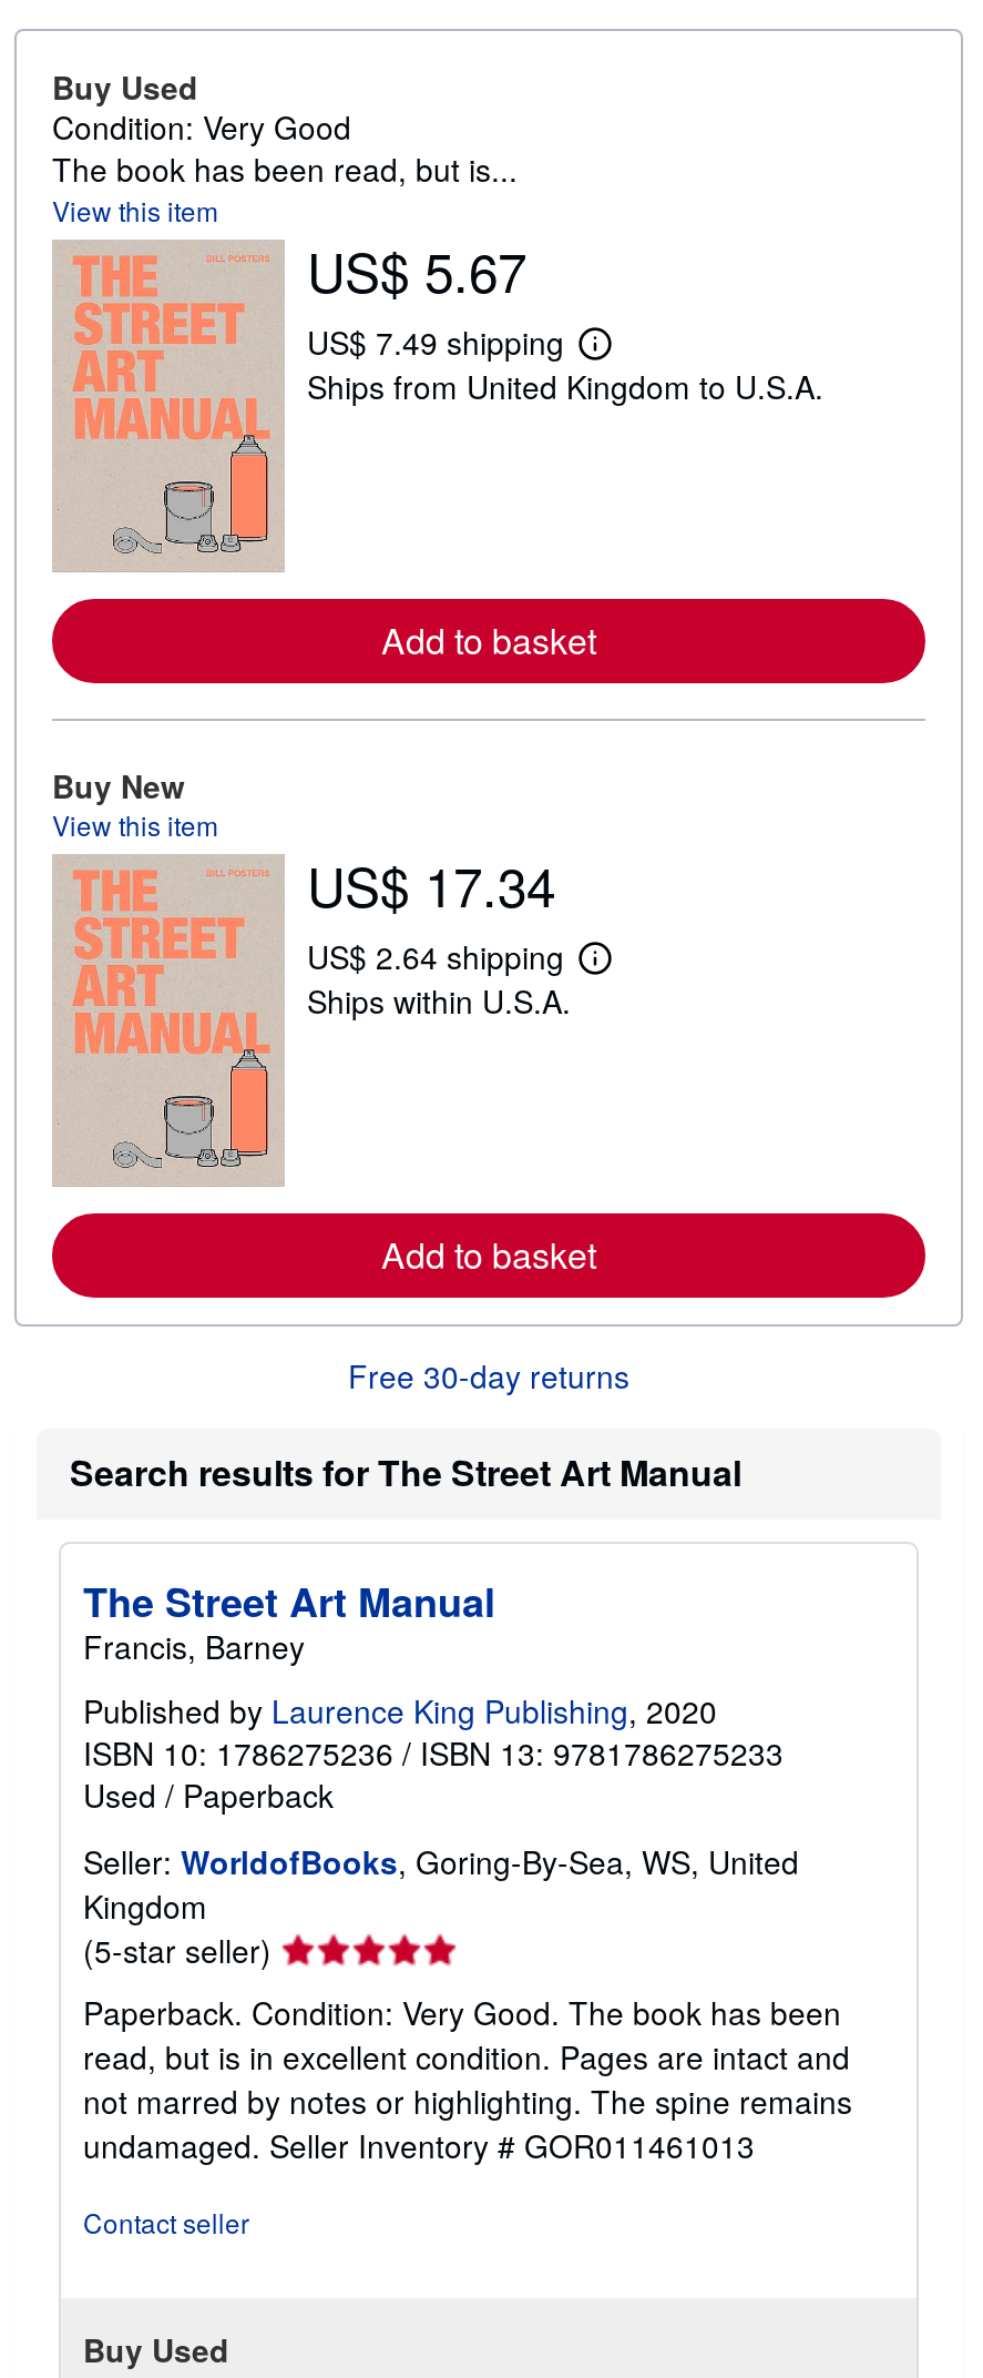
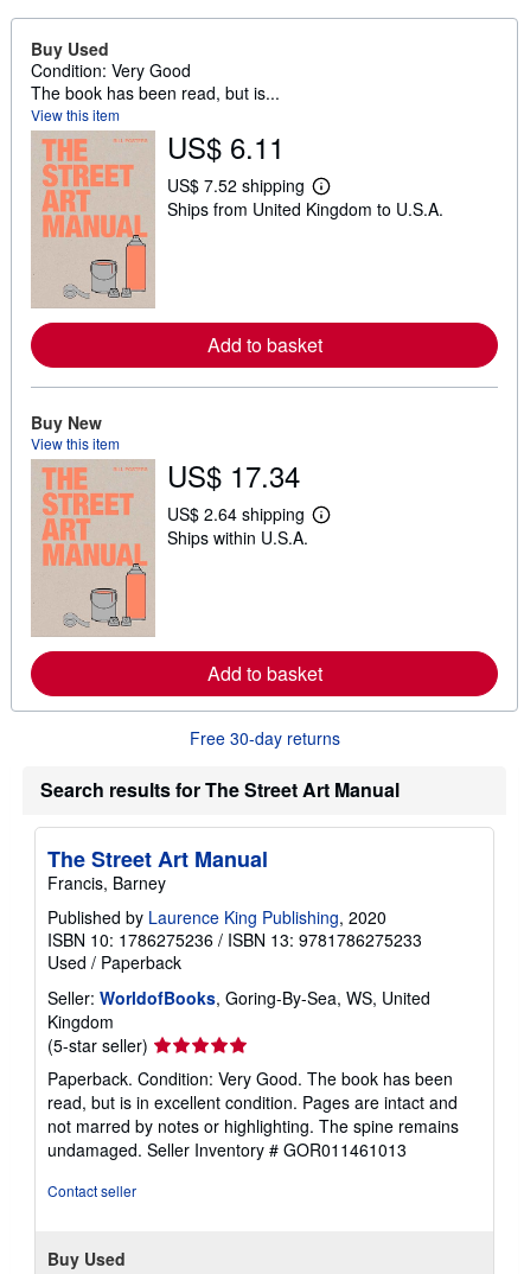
- US$ 5.67
+ US$ 6.11

- US$ 7.49 shipping L
+ US$ 7.52 shipping L
